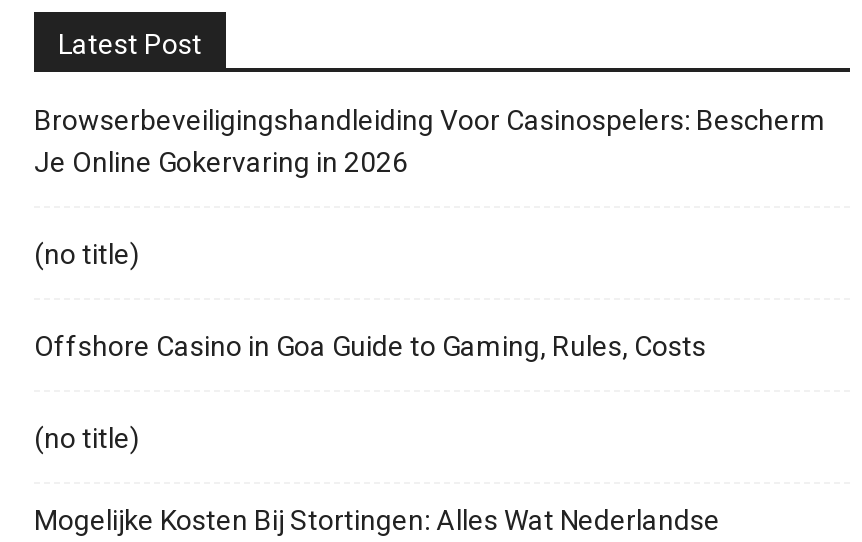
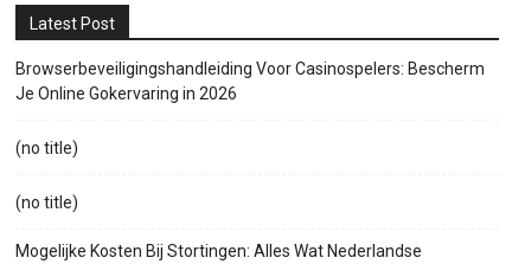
- Offshore Casino in Goa Guide to Gaming, Rules, Costs
